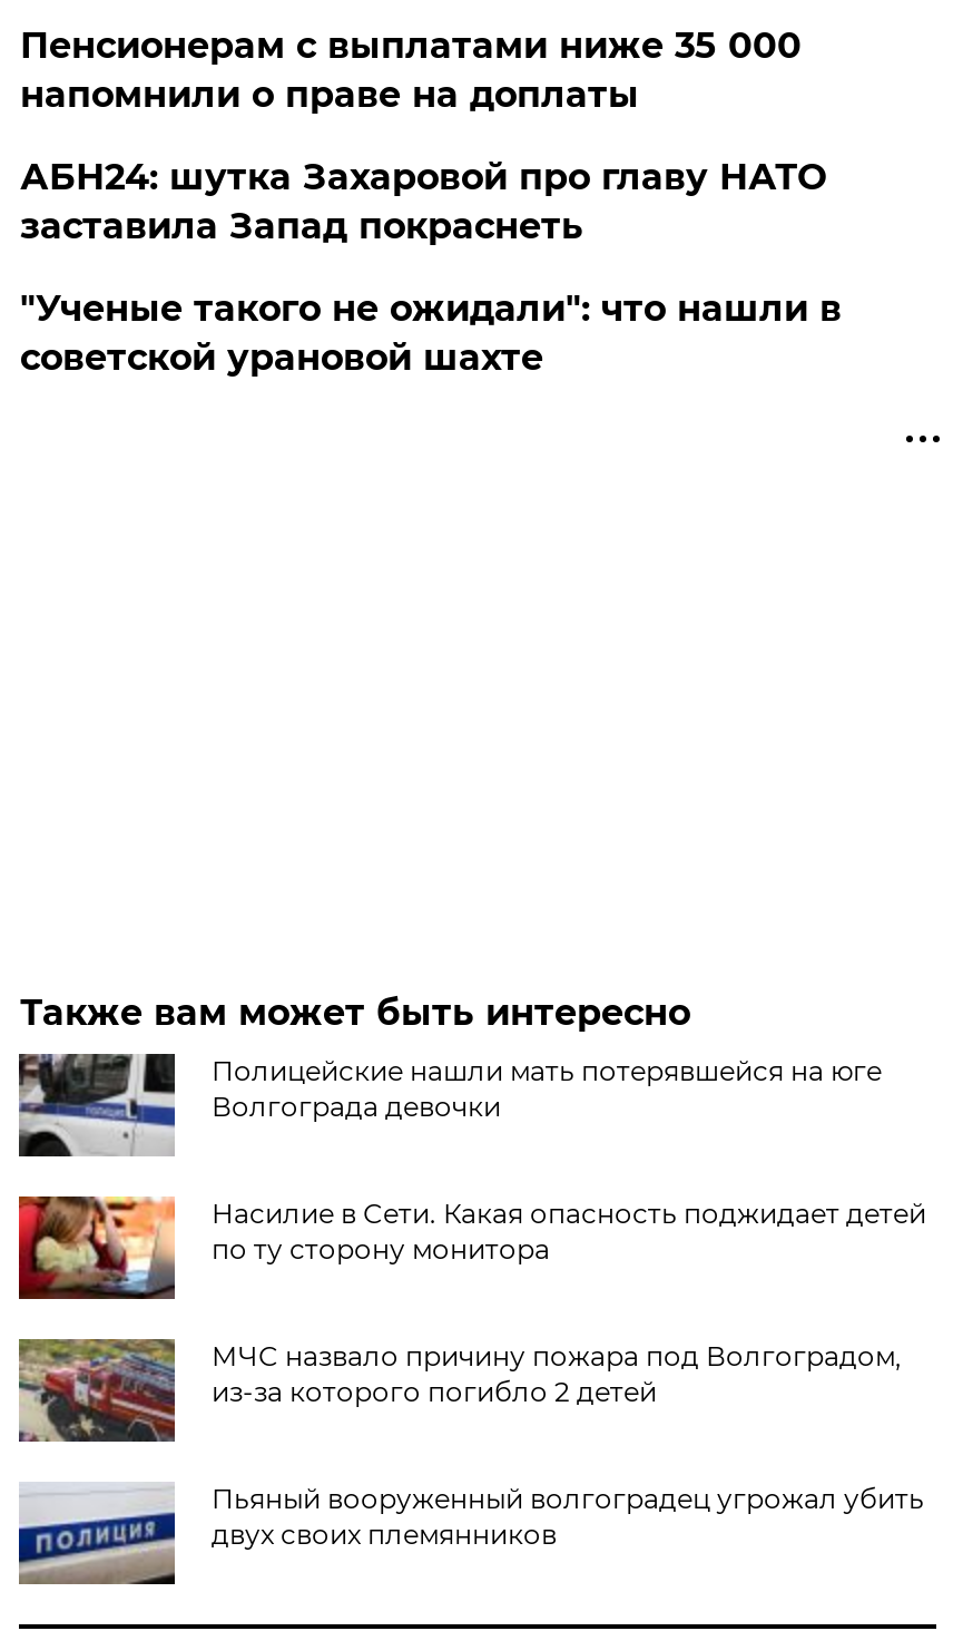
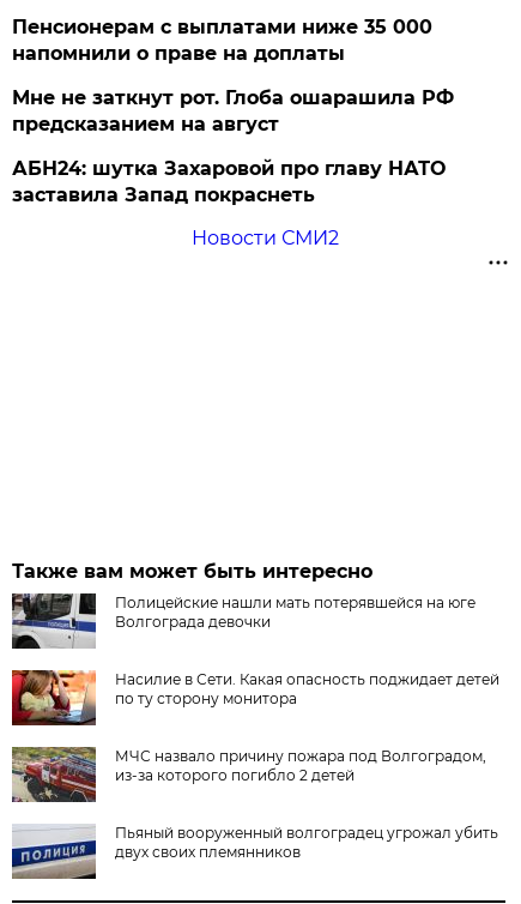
+ Мне не заткнут рот. Глоба ошарашила РФ
+ предсказанием на август

moved down: АБН24: шутка Захаровой про главу НАТО | заставила Запад покраснеть

- "Ученые такого не ожидали": что нашли в
- советской урановой шахте
+ Новости СМИ2
